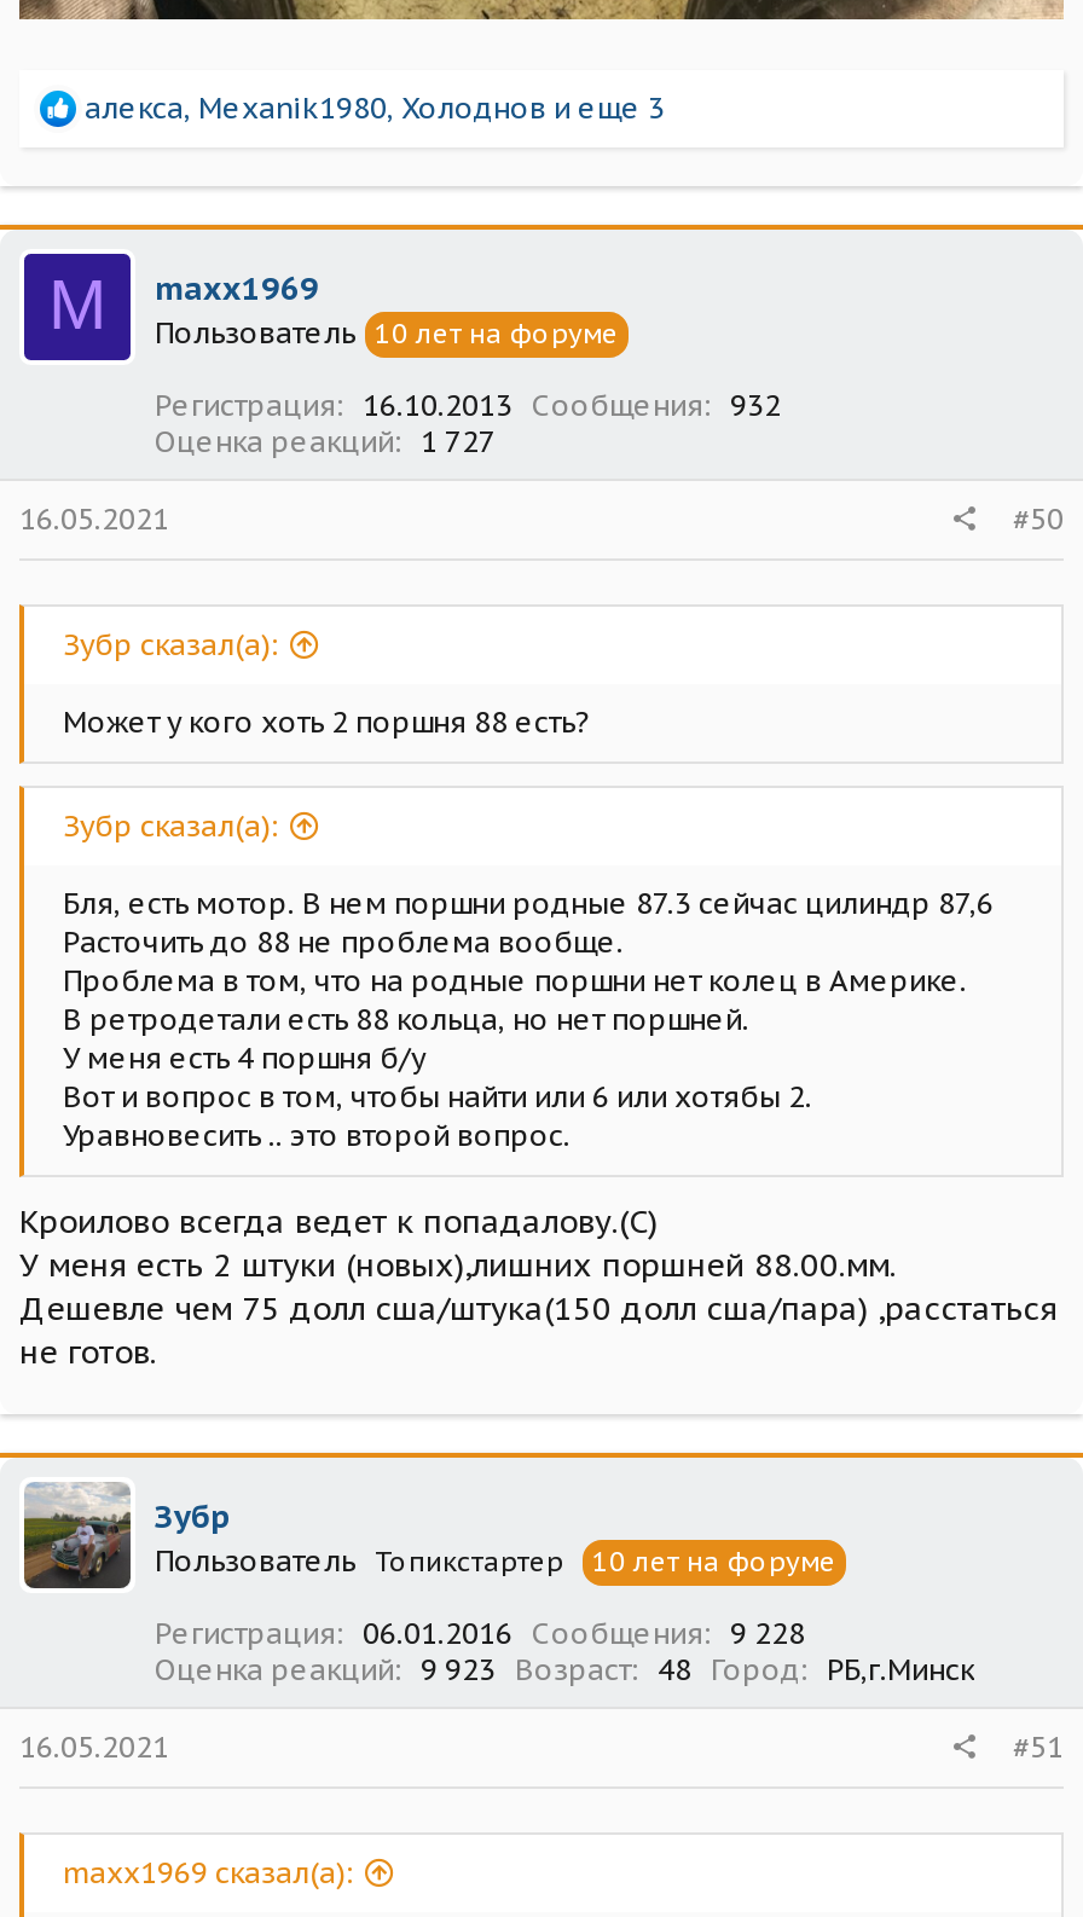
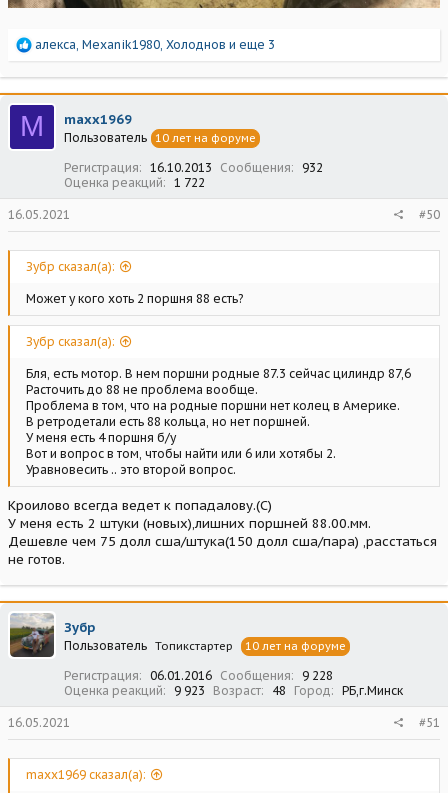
- Оценка реакций 1 727
+ Оценка реакций 1 722
